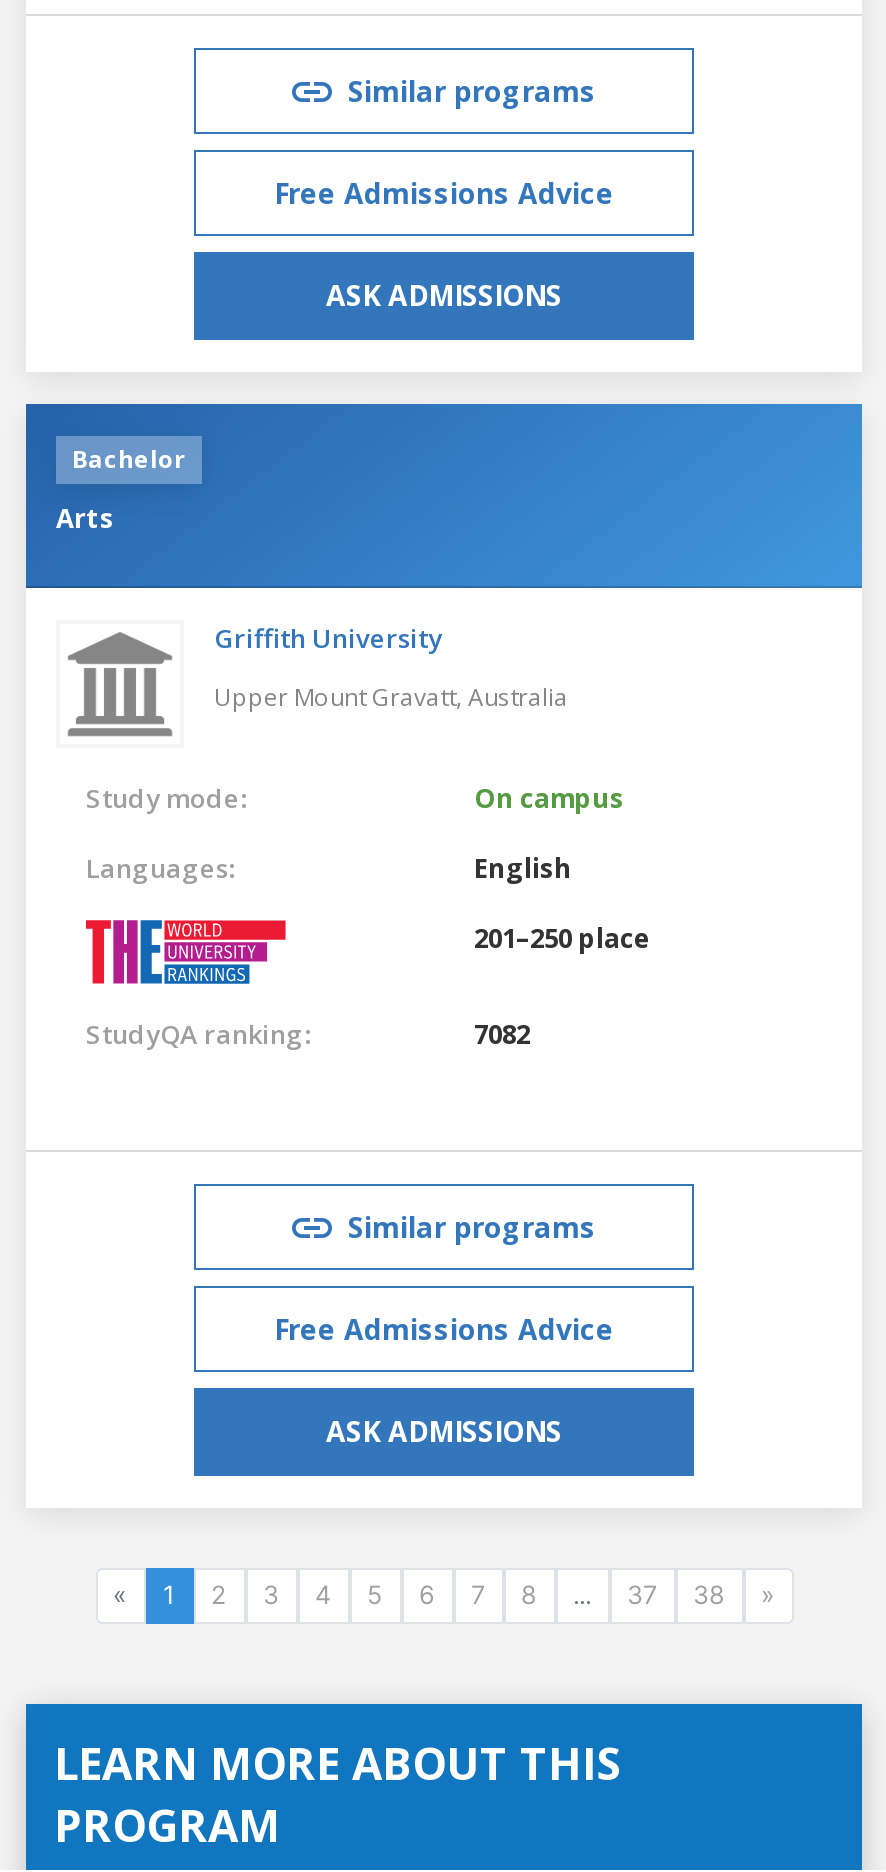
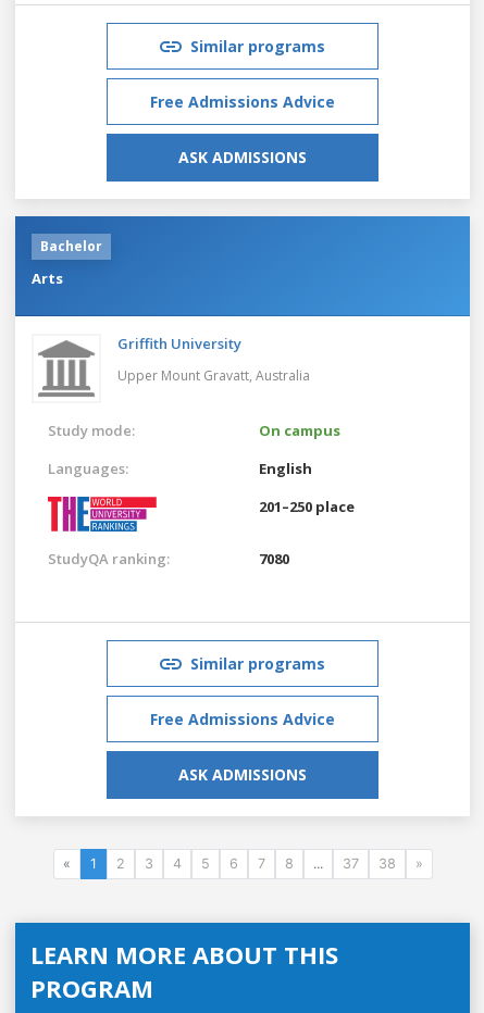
- 7082
+ 7080
